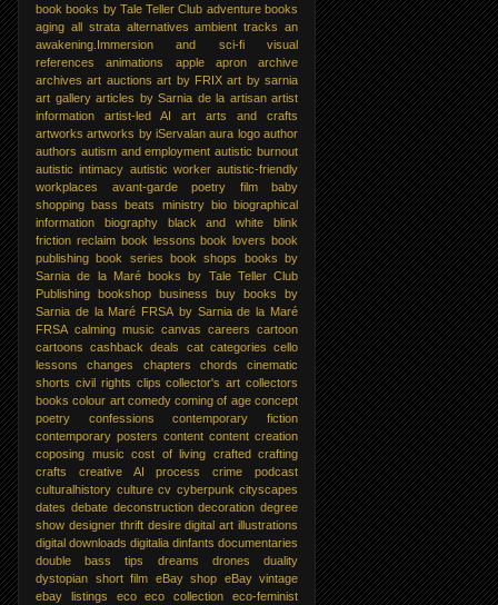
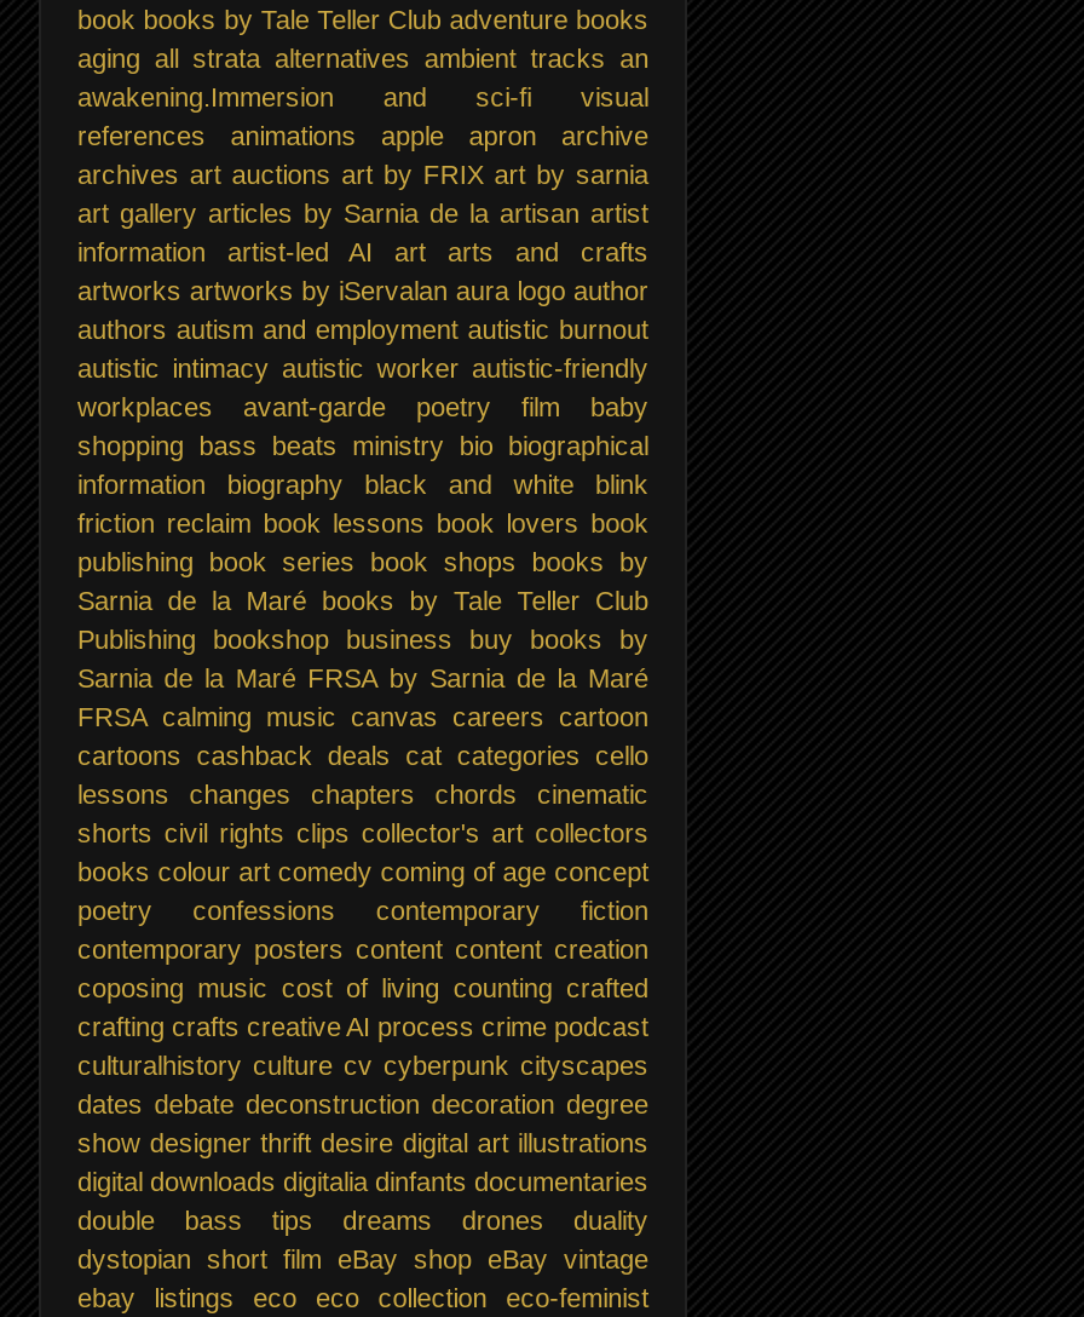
- coposing music cost of living crafted crafting
- crafts
- creative AI process
- crime podcast
+ coposing music cost of living counting crafted
+ crafting crafts creative AI process crime podcast
